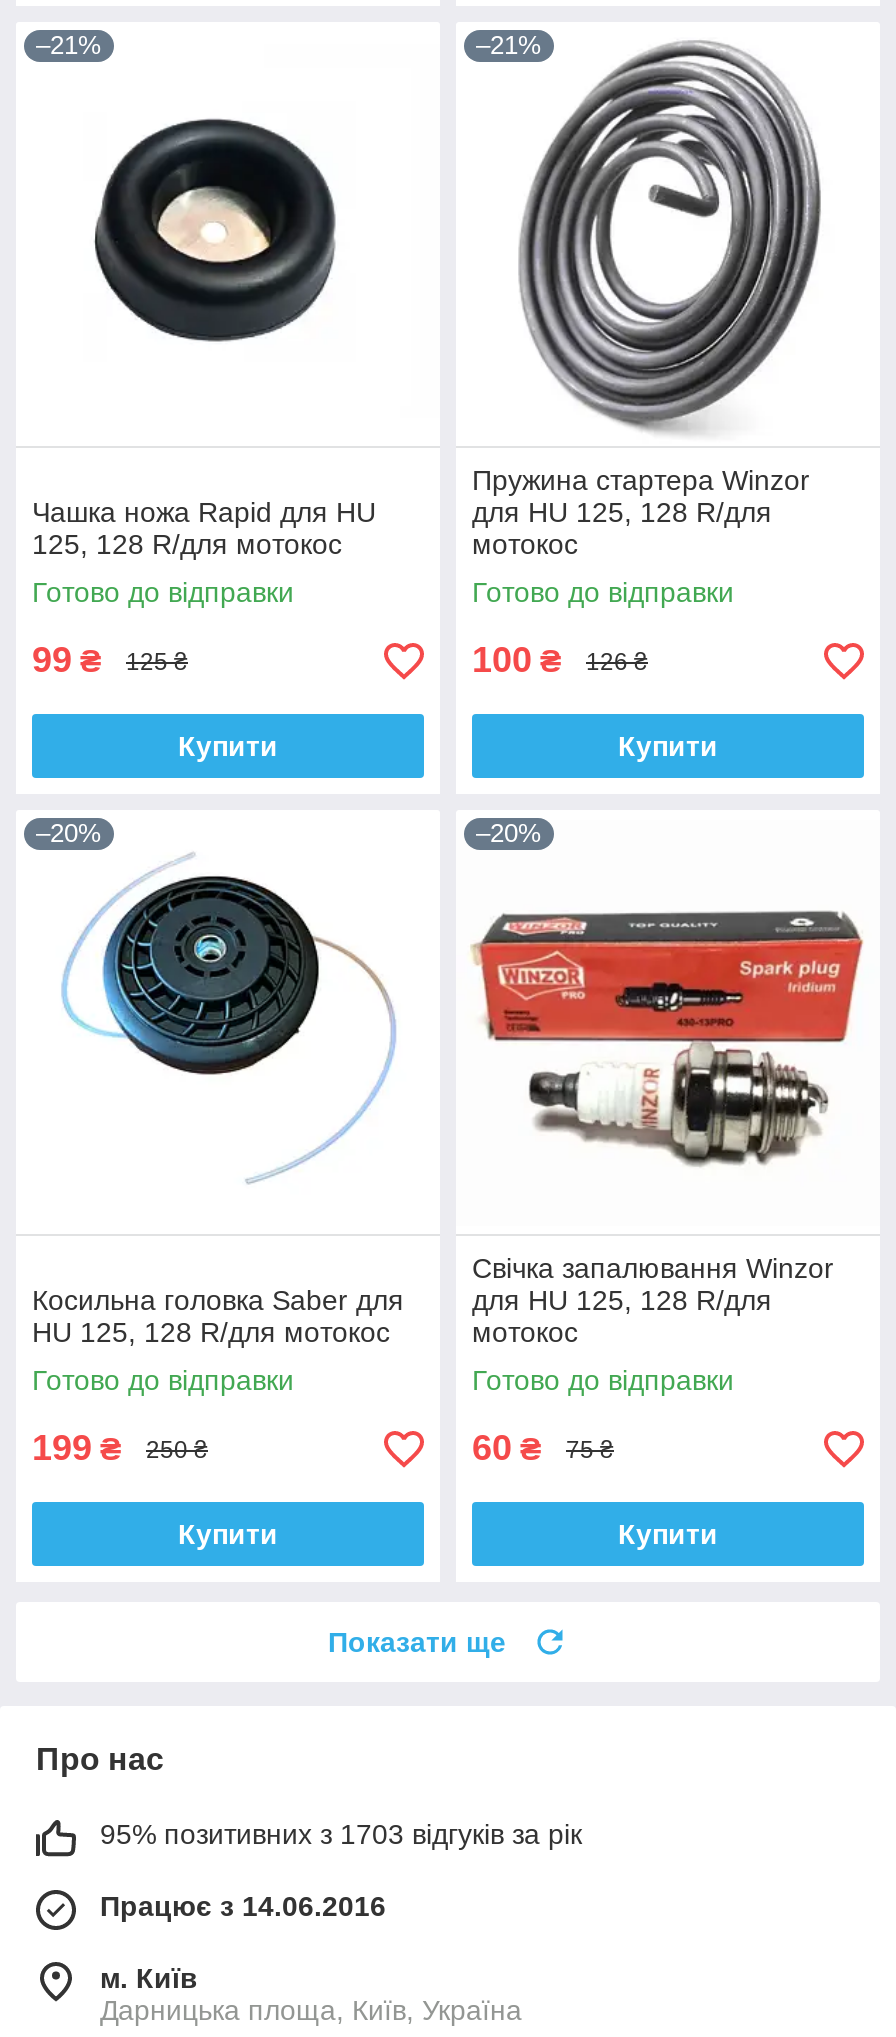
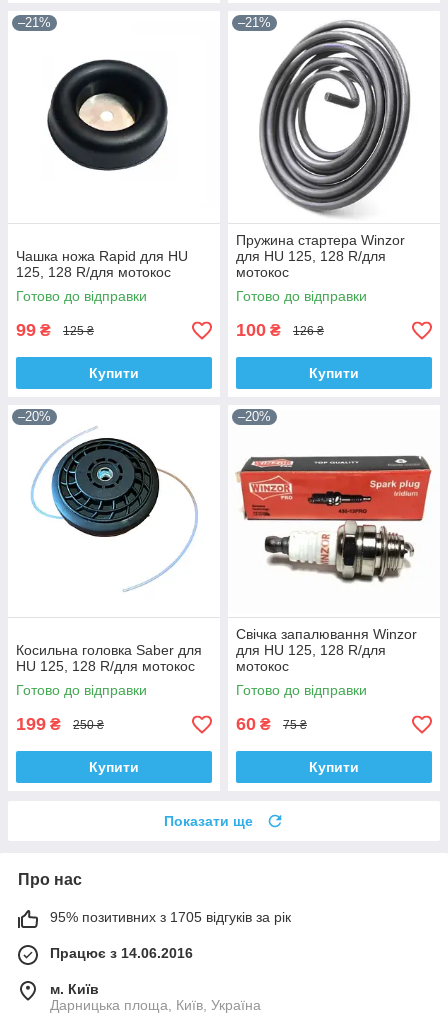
- 95% позитивних з 1703 відгуків за рік
+ 95% позитивних з 1705 відгуків за рік
